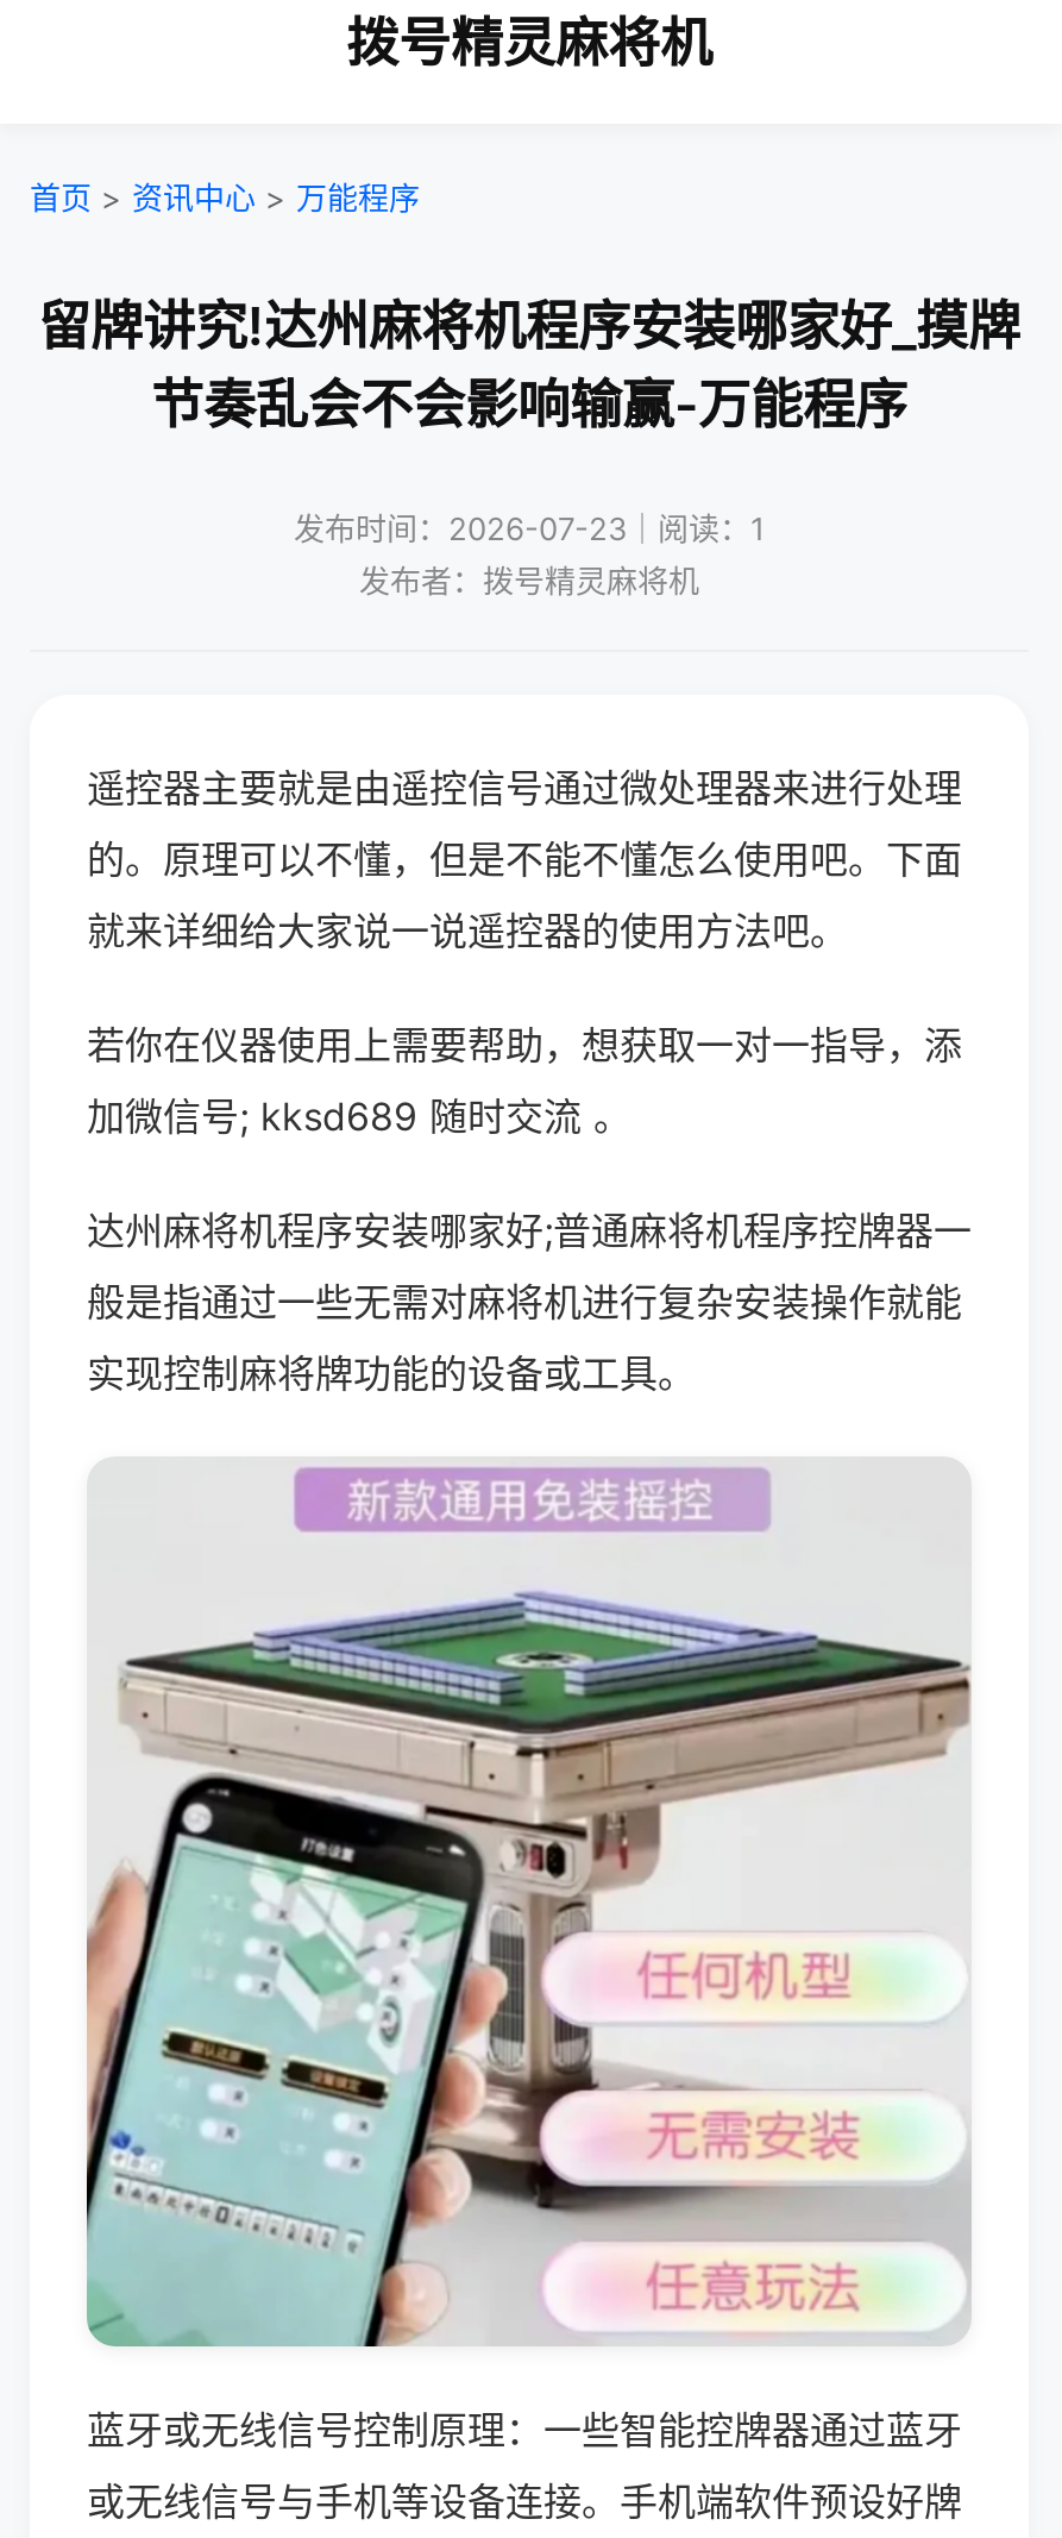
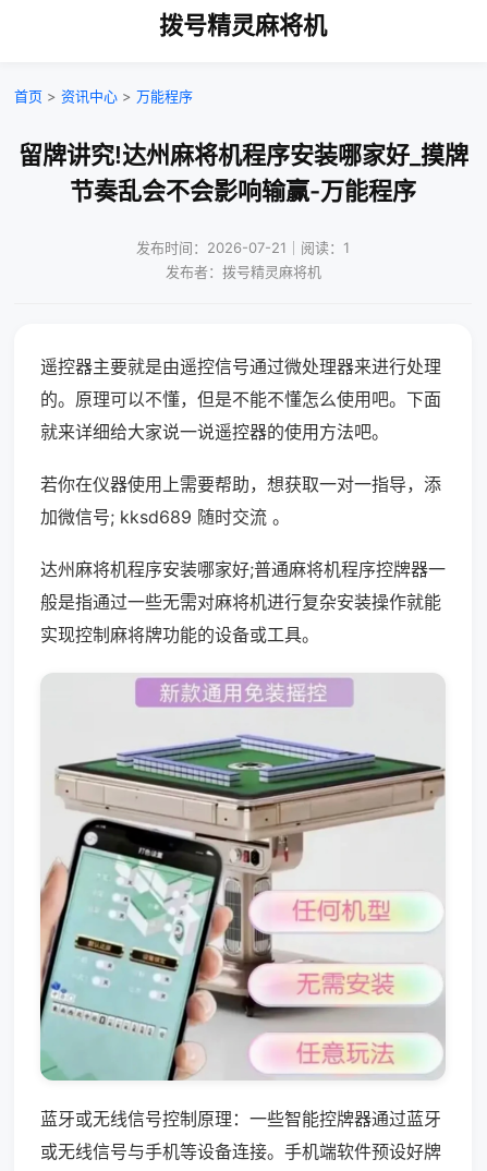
- 发布时间：2026-07-23｜阅读：1
+ 发布时间：2026-07-21｜阅读：1
